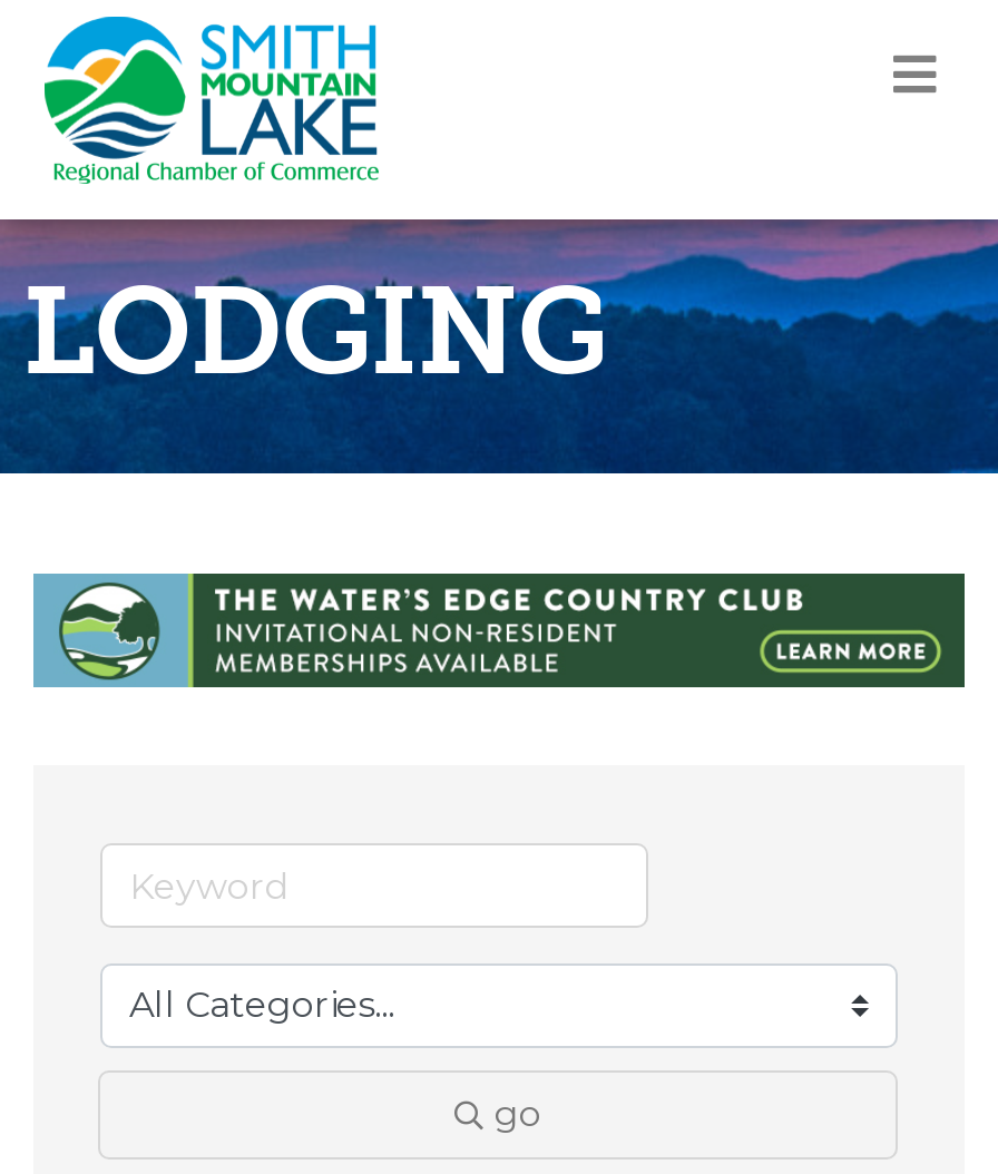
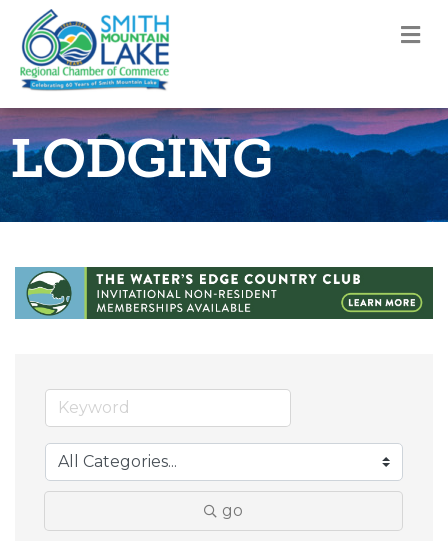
- [image]
+ [image]
